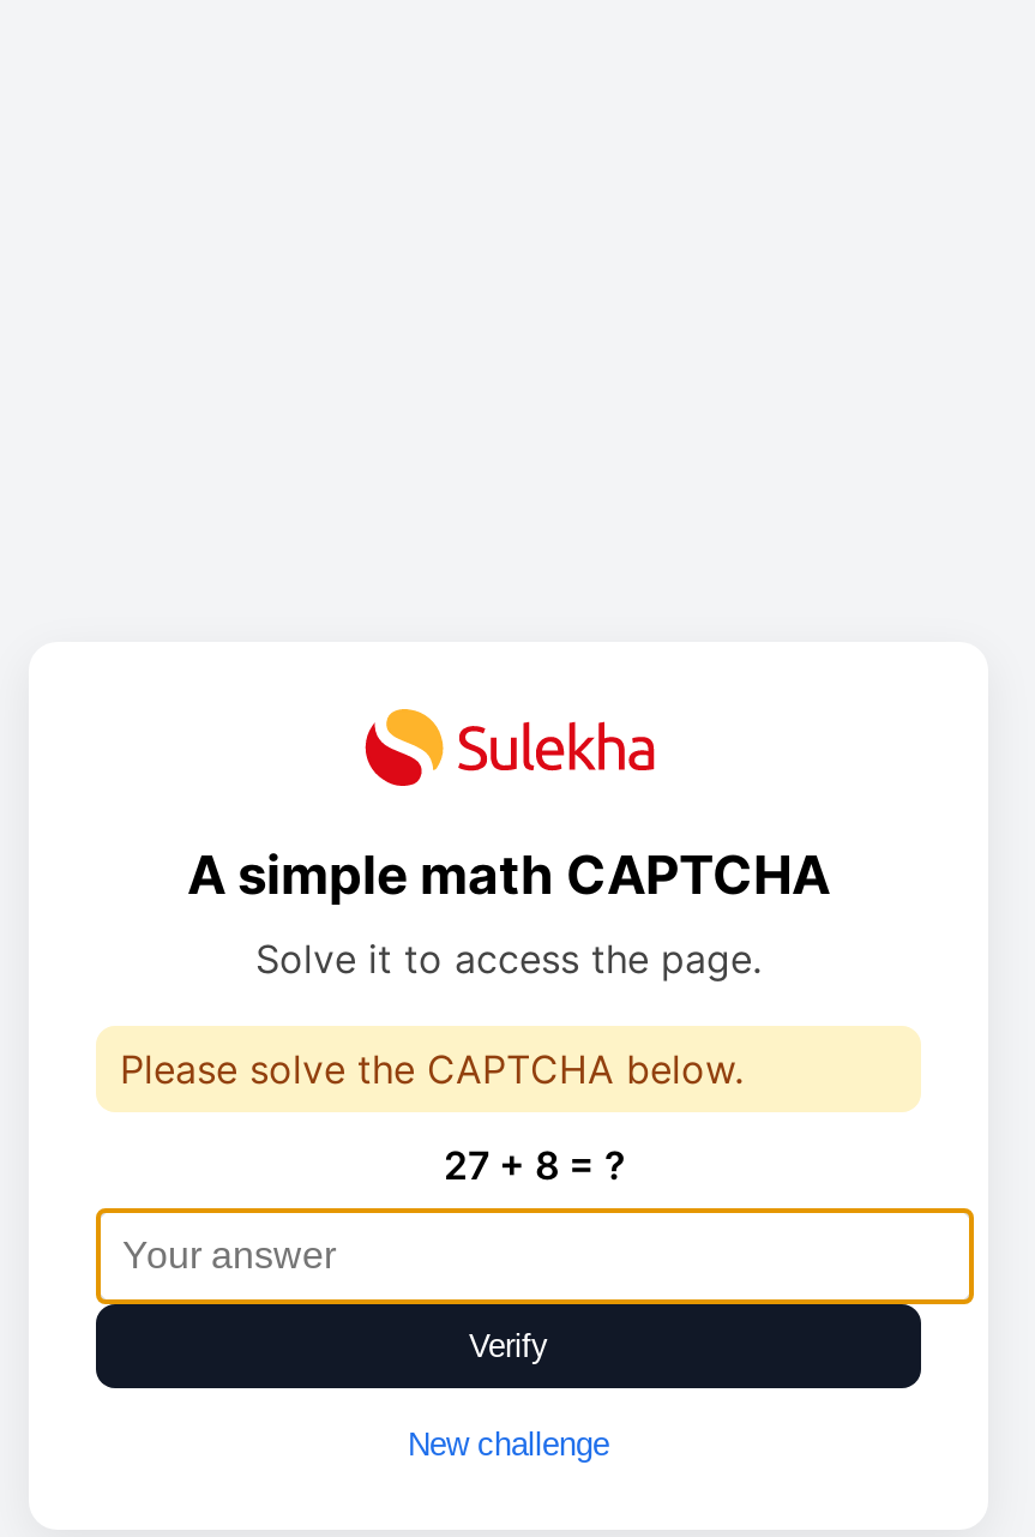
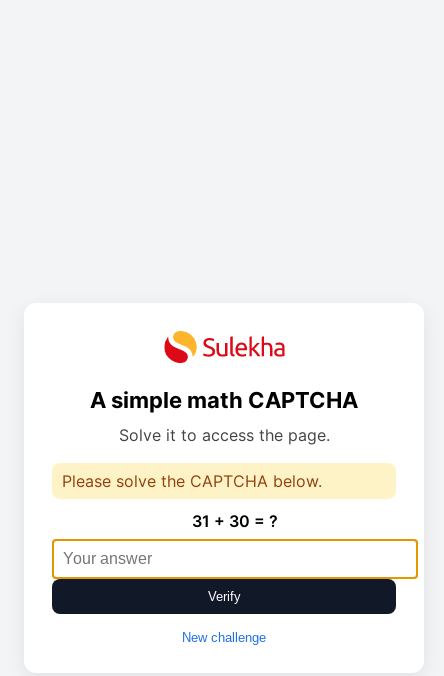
- 27 + 8 = ?
+ 31 + 30 = ?
